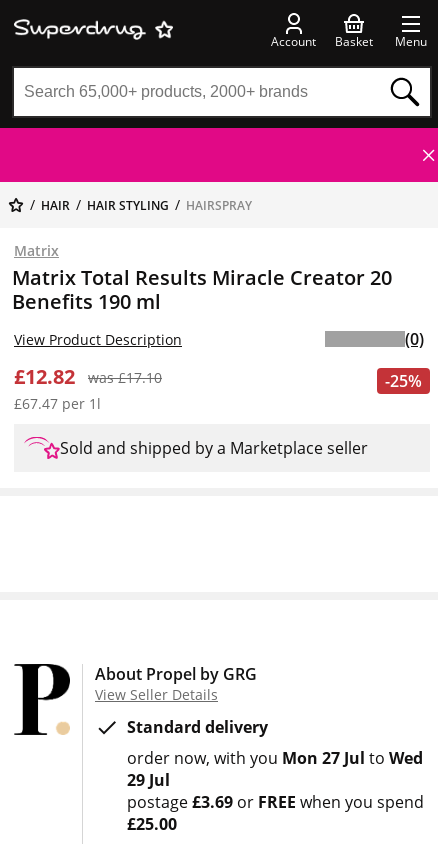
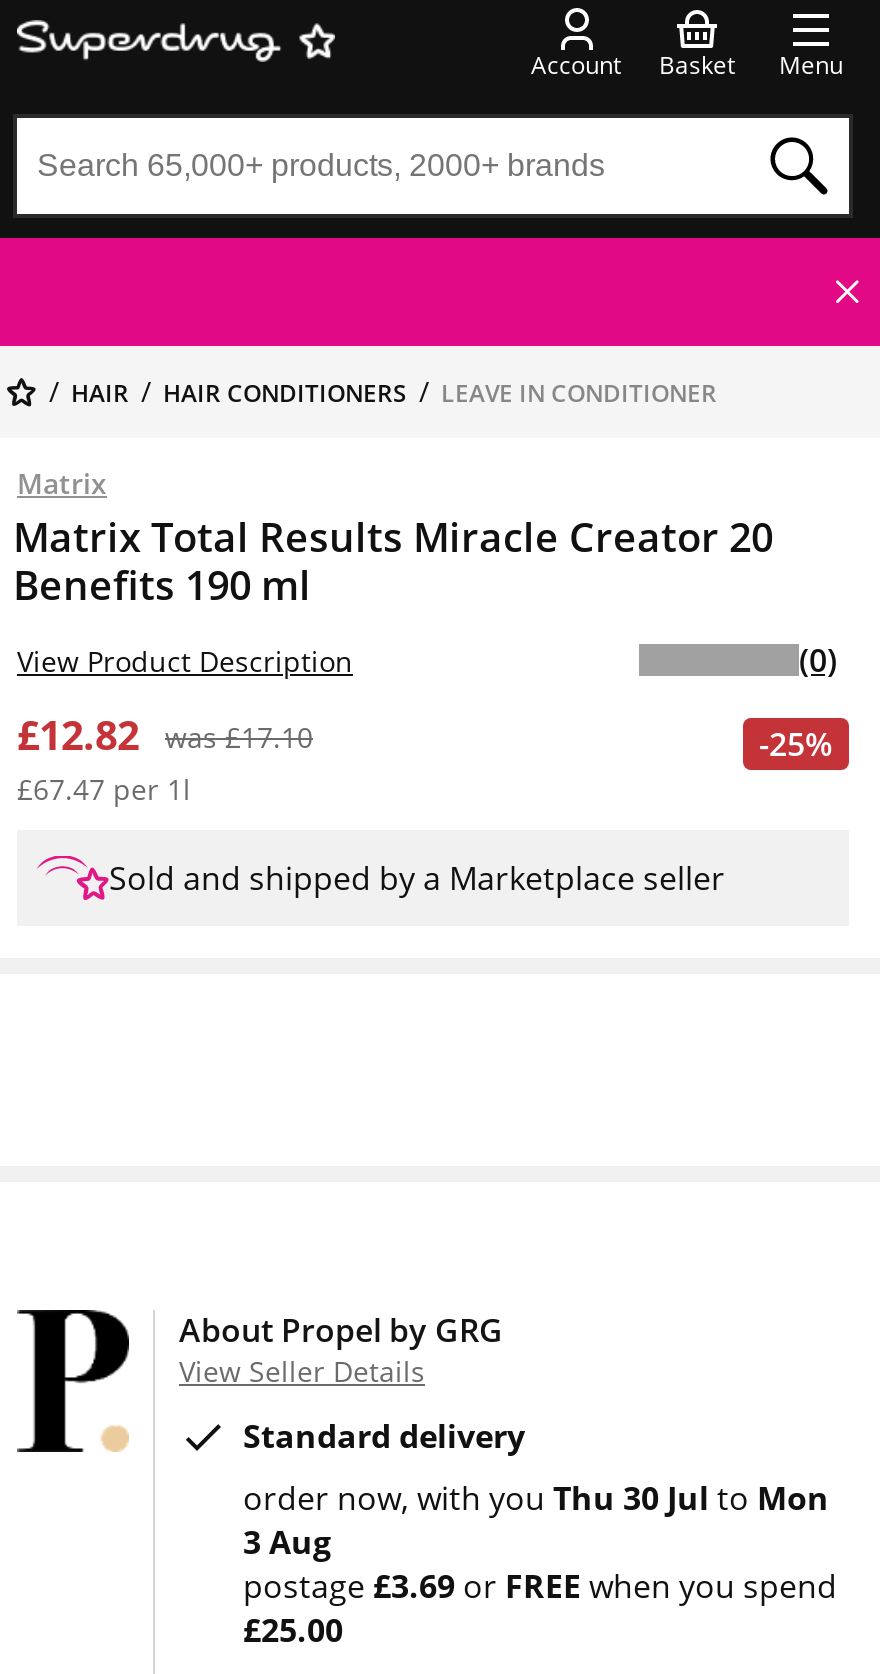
- HAIR STYLING
- HAIRSPRAY
+ HAIR CONDITIONERS
+ LEAVE IN CONDITIONER

- order now with you Mon 27 Jul to Wed
- 29 Jul
+ order now with you Thu 30 Jul to Mon
+ 3 Aug
